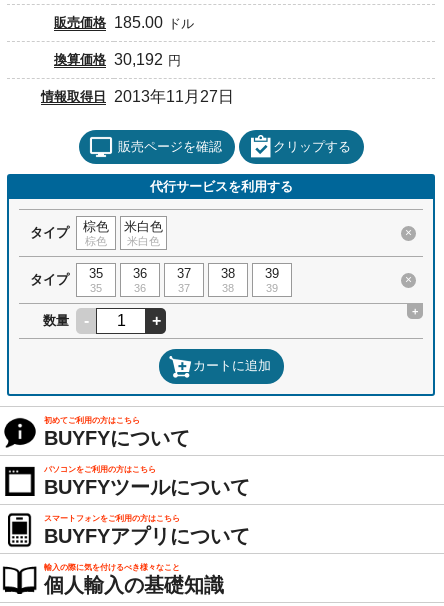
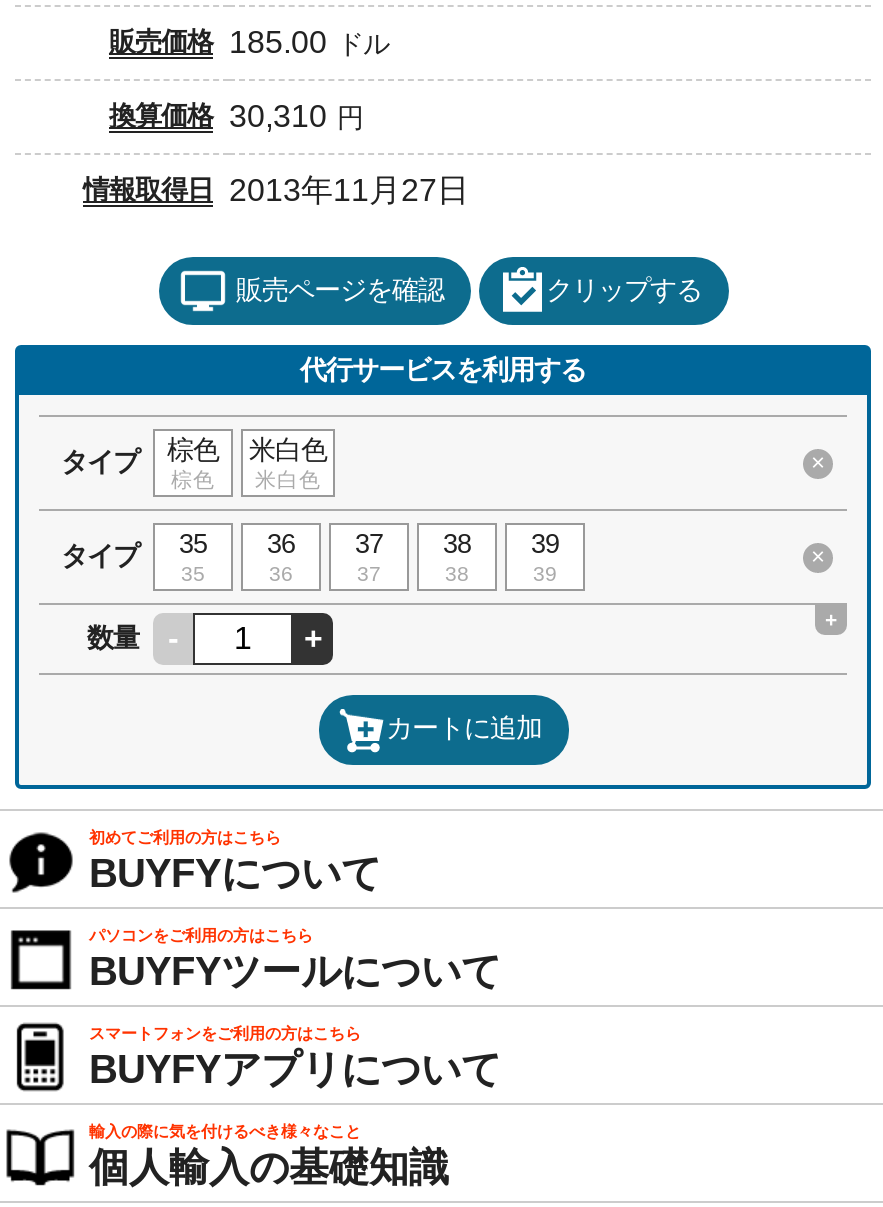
- 換算価格 30,192 円
+ 換算価格 30,310 円
